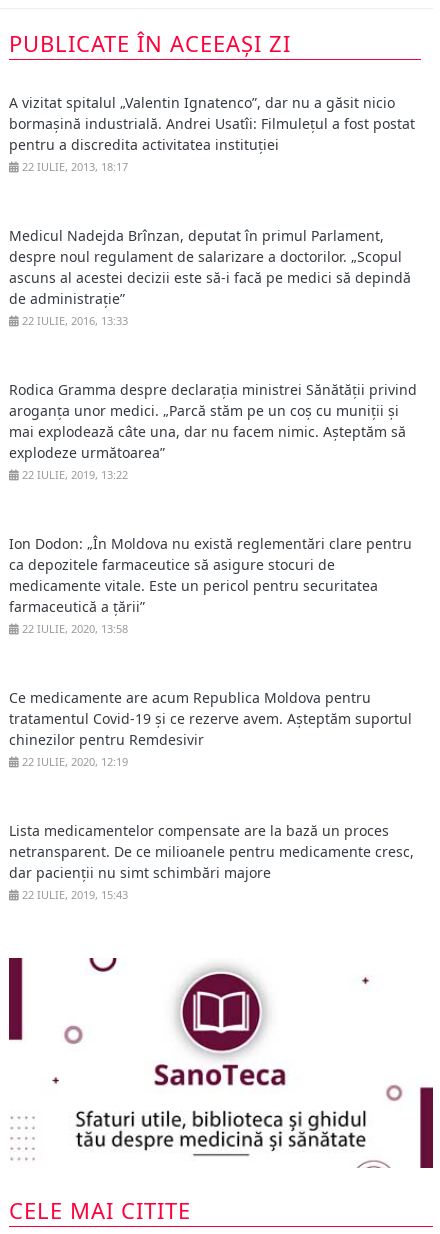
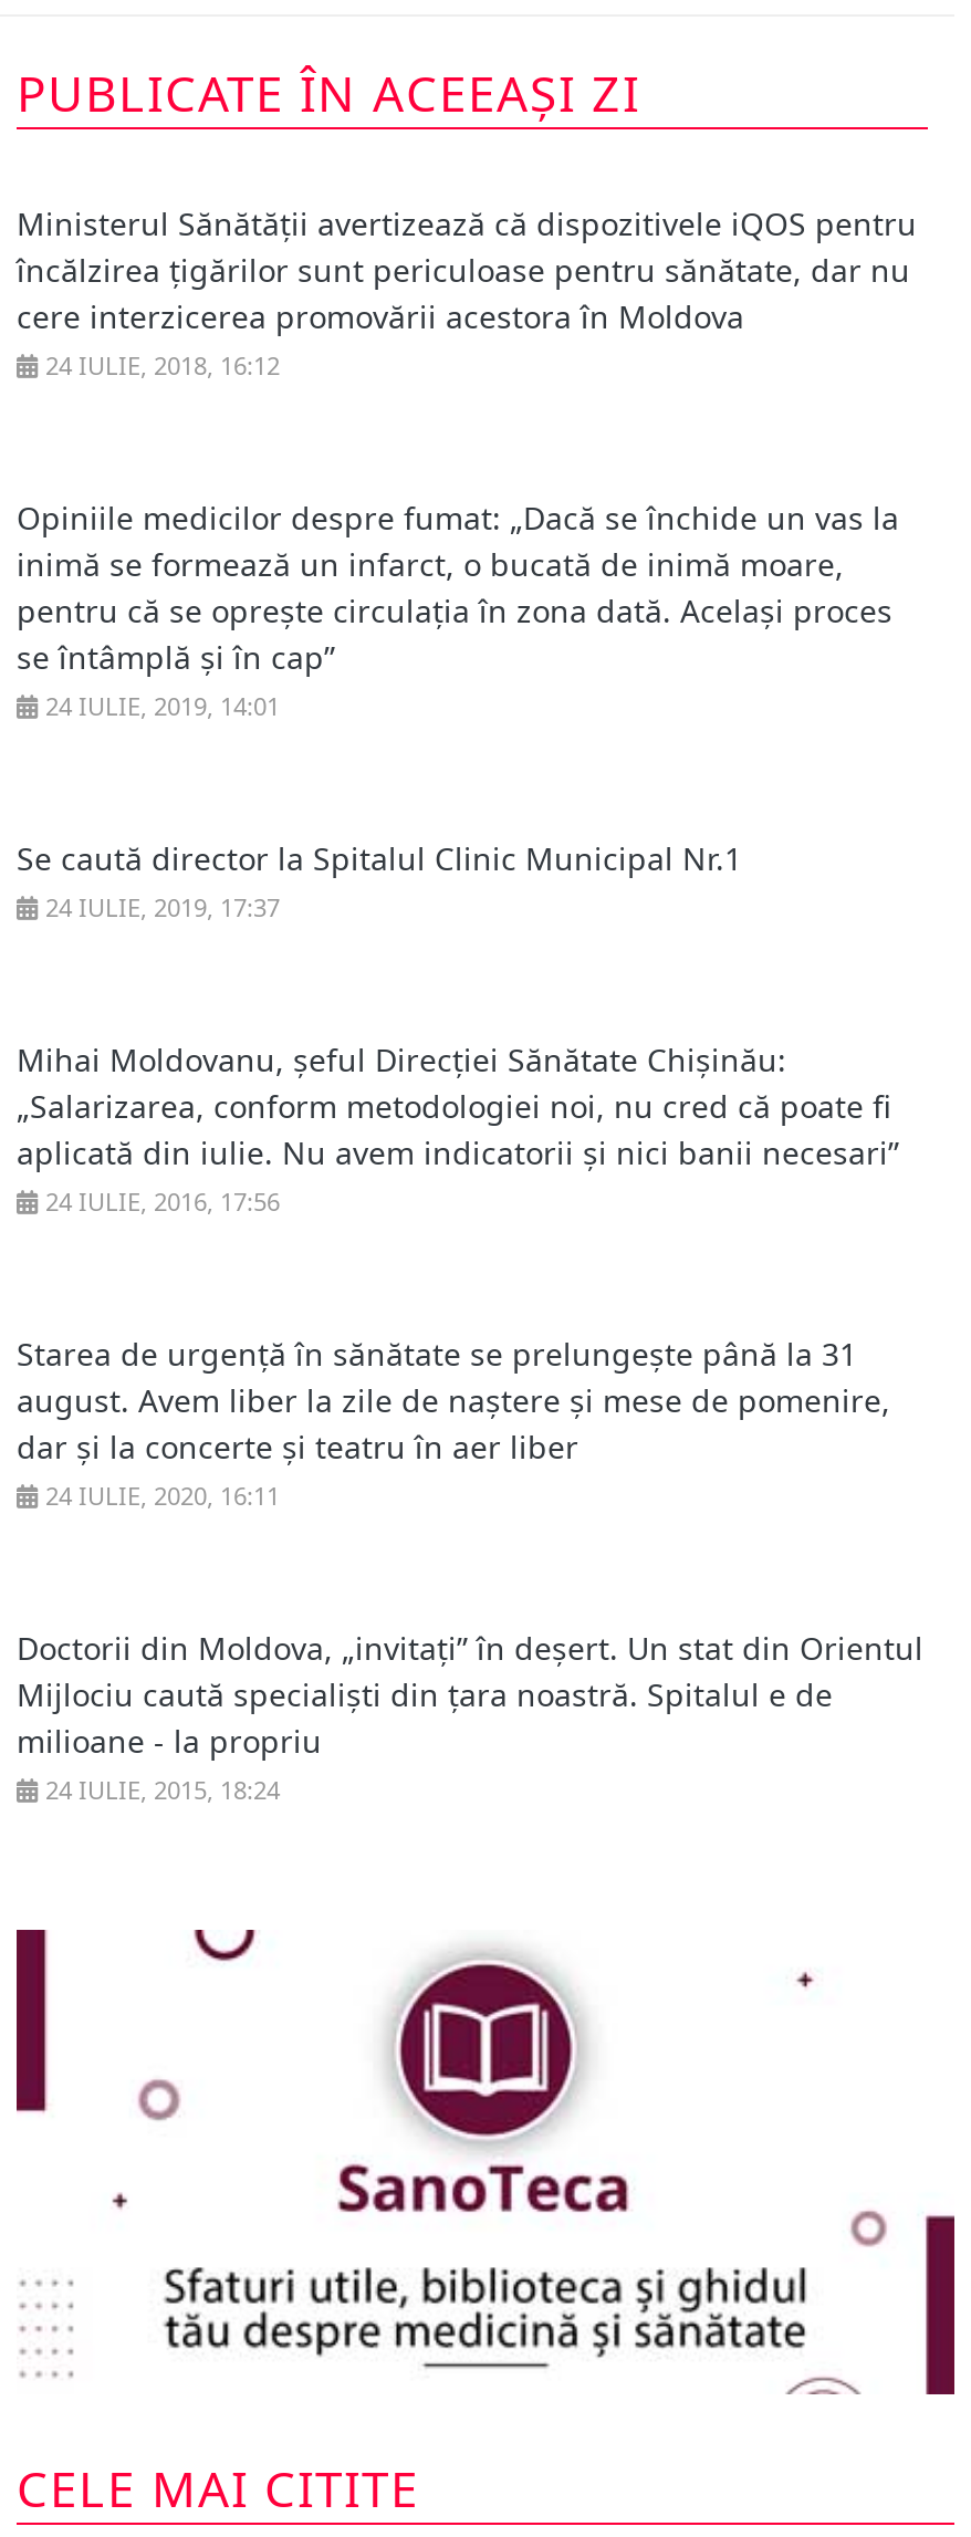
- A vizitat spitalul „Valentin Ignatenco”, dar nu a găsit nicio
- bormașină industrială. Andrei Usatîi: Filmulețul a fost postat
- pentru a discredita activitatea instituției
- 22 IULIE, 2013, 18:17
+ Ministerul Sănătății avertizează că dispozitivele iQOS pentru
+ încălzirea țigărilor sunt periculoase pentru sănătate, dar nu
+ cere interzicerea promovării acestora în Moldova
+ 24 IULIE, 2018, 16:12

- Medicul Nadejda Brînzan, deputat în primul Parlament,
- despre noul regulament de salarizare a doctorilor. „Scopul
- ascuns al acestei decizii este să-i facă pe medici să depindă
- de administrație”
- 22 IULIE, 2016, 13:33
+ Opiniile medicilor despre fumat: „Dacă se închide un vas la
+ inimă se formează un infarct, o bucată de inimă moare,
+ pentru că se oprește circulația în zona dată. Același proces
+ se întâmplă și în cap”
+ 24 IULIE, 2019, 14:01

- Rodica Gramma despre declarația ministrei Sănătății privind
- aroganța unor medici. „Parcă stăm pe un coș cu muniții și
- mai explodează câte una, dar nu facem nimic. Așteptăm să
- explodeze următoarea”
- 22 IULIE, 2019, 13:22
+ Se caută director la Spitalul Clinic Municipal Nr.1
+ 24 IULIE, 2019, 17:37

- Ion Dodon: „În Moldova nu există reglementări clare pentru
- ca depozitele farmaceutice să asigure stocuri de
- medicamente vitale. Este un pericol pentru securitatea
- farmaceutică a țării”
- 22 IULIE, 2020, 13:58
+ Mihai Moldovanu, șeful Direcției Sănătate Chișinău:
+ „Salarizarea, conform metodologiei noi, nu cred că poate fi
+ aplicată din iulie. Nu avem indicatorii și nici banii necesari”
+ 24 IULIE, 2016, 17:56

- Ce medicamente are acum Republica Moldova pentru
- tratamentul Covid-19 și ce rezerve avem. Așteptăm suportul
- chinezilor pentru Remdesivir
- 22 IULIE, 2020, 12:19
+ Starea de urgență în sănătate se prelungește până la 31
+ august. Avem liber la zile de naștere și mese de pomenire,
+ dar și la concerte și teatru în aer liber
+ 24 IULIE, 2020, 16:11

- Lista medicamentelor compensate are la bază un proces
- netransparent. De ce milioanele pentru medicamente cresc,
- dar pacienții nu simt schimbări majore
- 22 IULIE, 2019, 15:43
+ Doctorii din Moldova, „invitați” în deșert. Un stat din Orientul
+ Mijlociu caută specialiști din țara noastră. Spitalul e de
+ milioane - la propriu
+ 24 IULIE, 2015, 18:24
